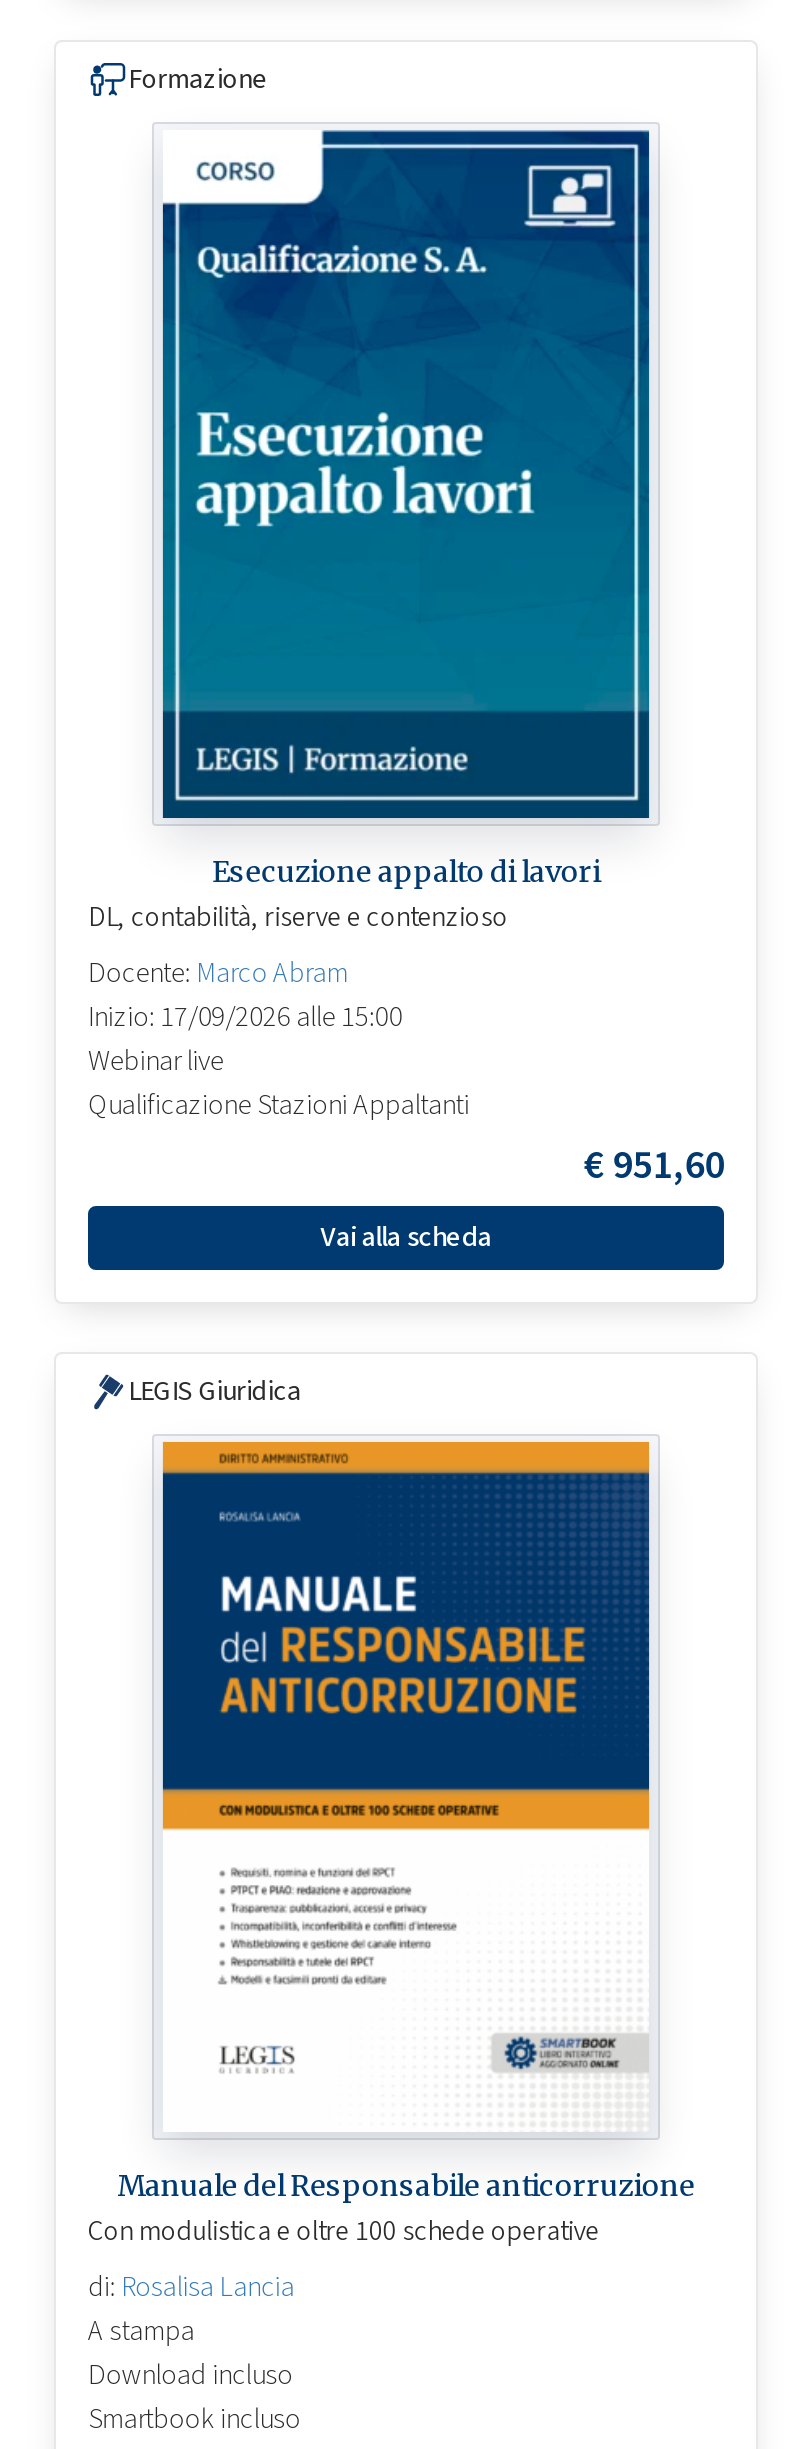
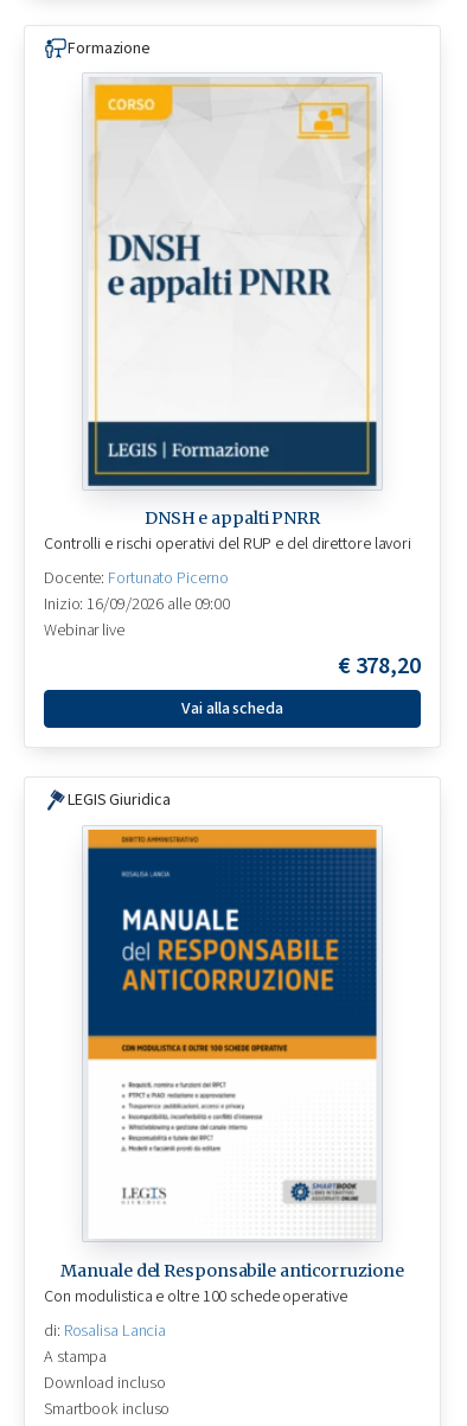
- [image]
- Esecuzione appalto di lavori
- DL, contabilità, riserve e contenzioso
- Docente: Marco Abram
- Inizio: 17/09/2026 alle 15:00
+ [image]
+ DNSH e appalti PNRR
+ Controlli e rischi operativi del RUP e del direttore lavori
+ Docente: Fortunato Picerno
+ Inizio: 16/09/2026 alle 09:00

- Qualificazione Stazioni Appaltanti
- €951,60
+ €378,20
